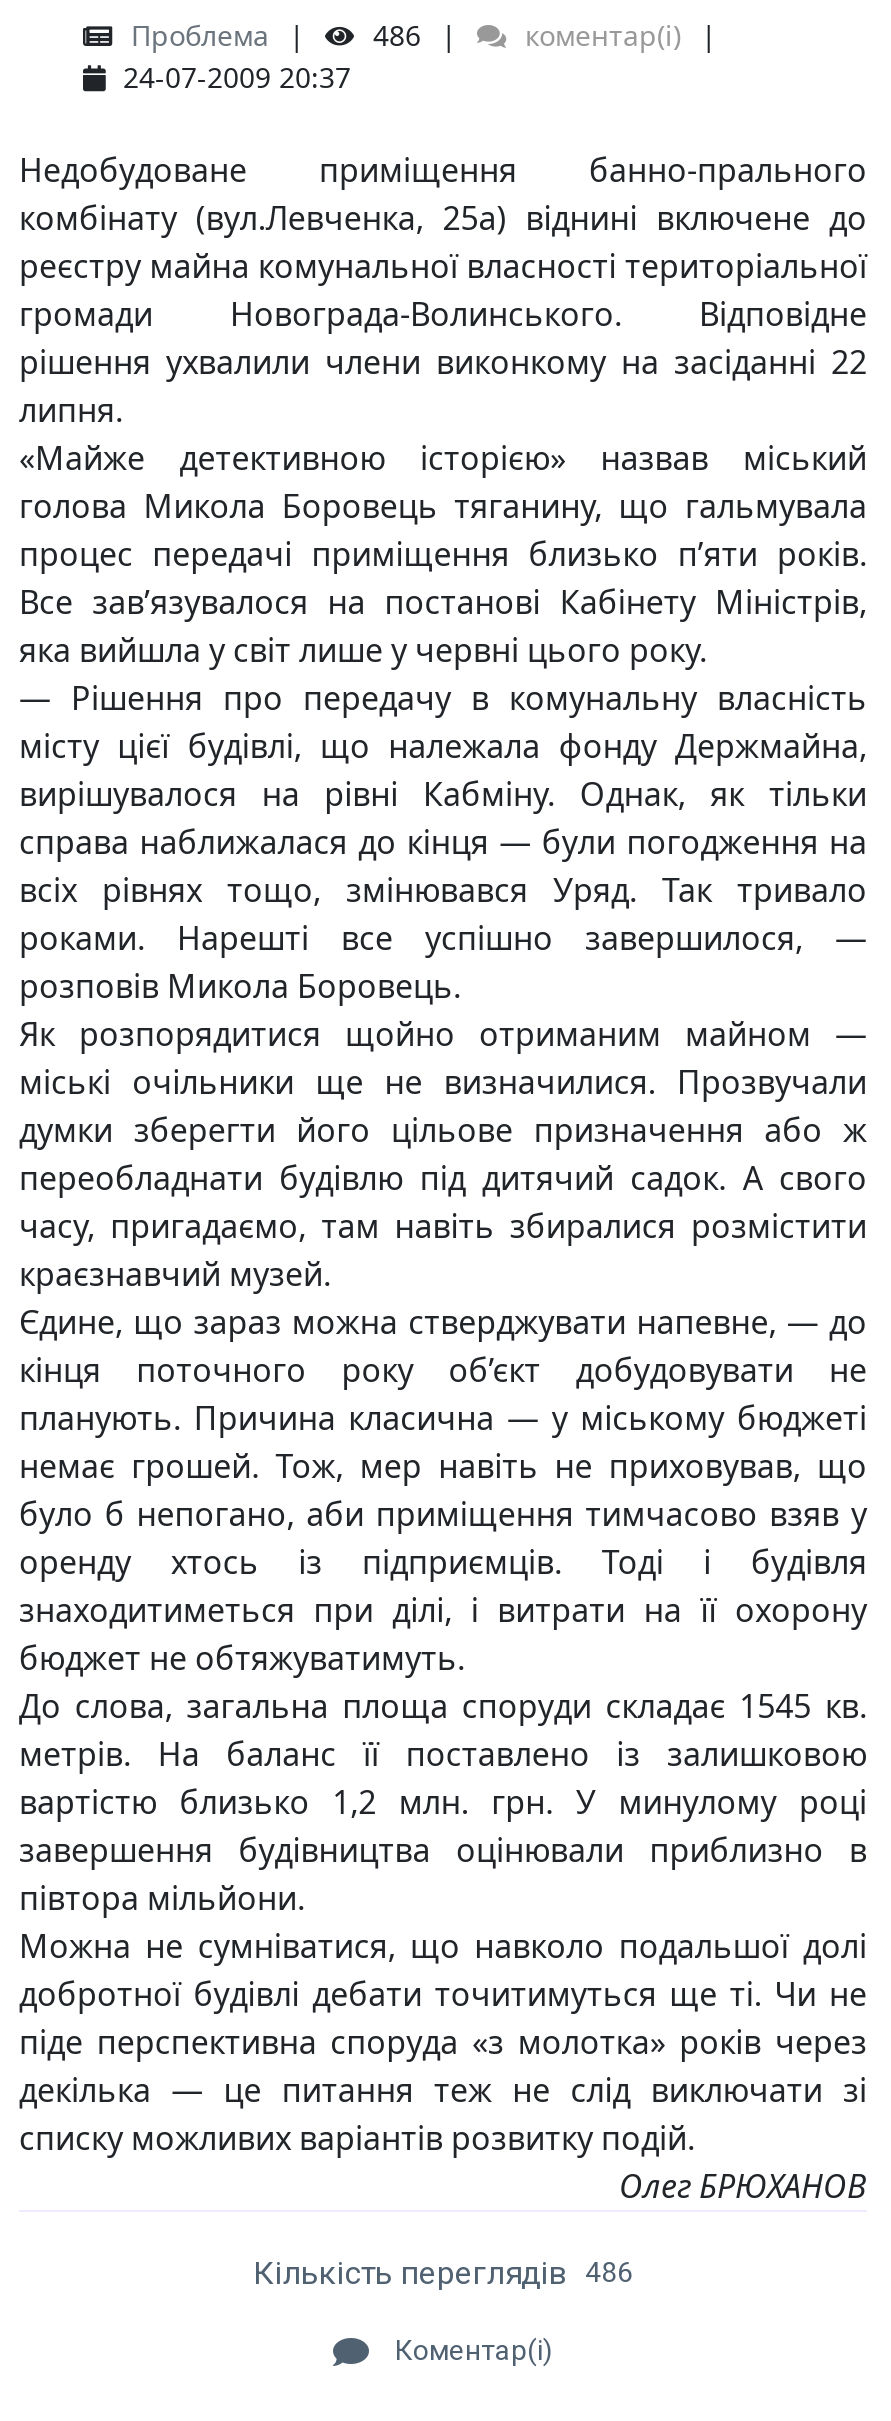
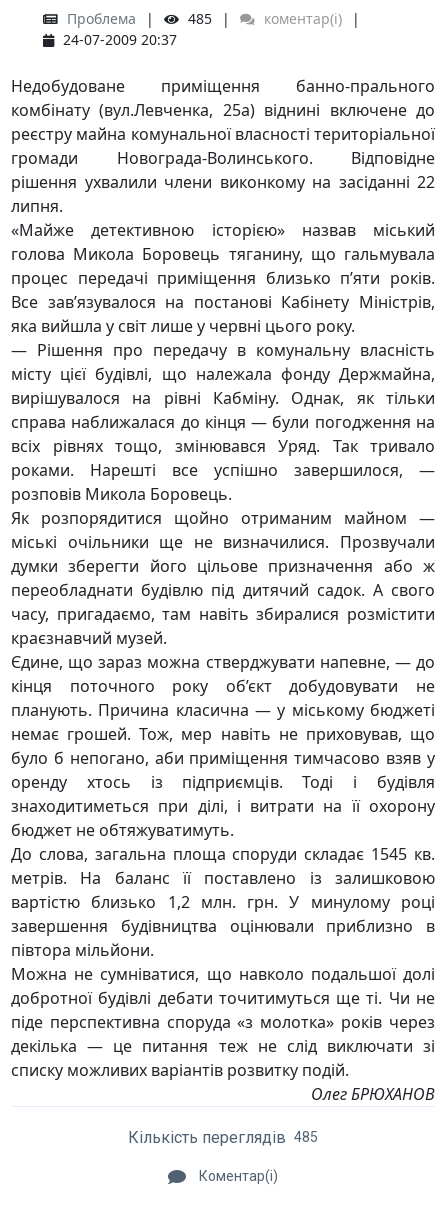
- 486
+ 485

- Кількість переглядів 486
+ Кількість переглядів 485
